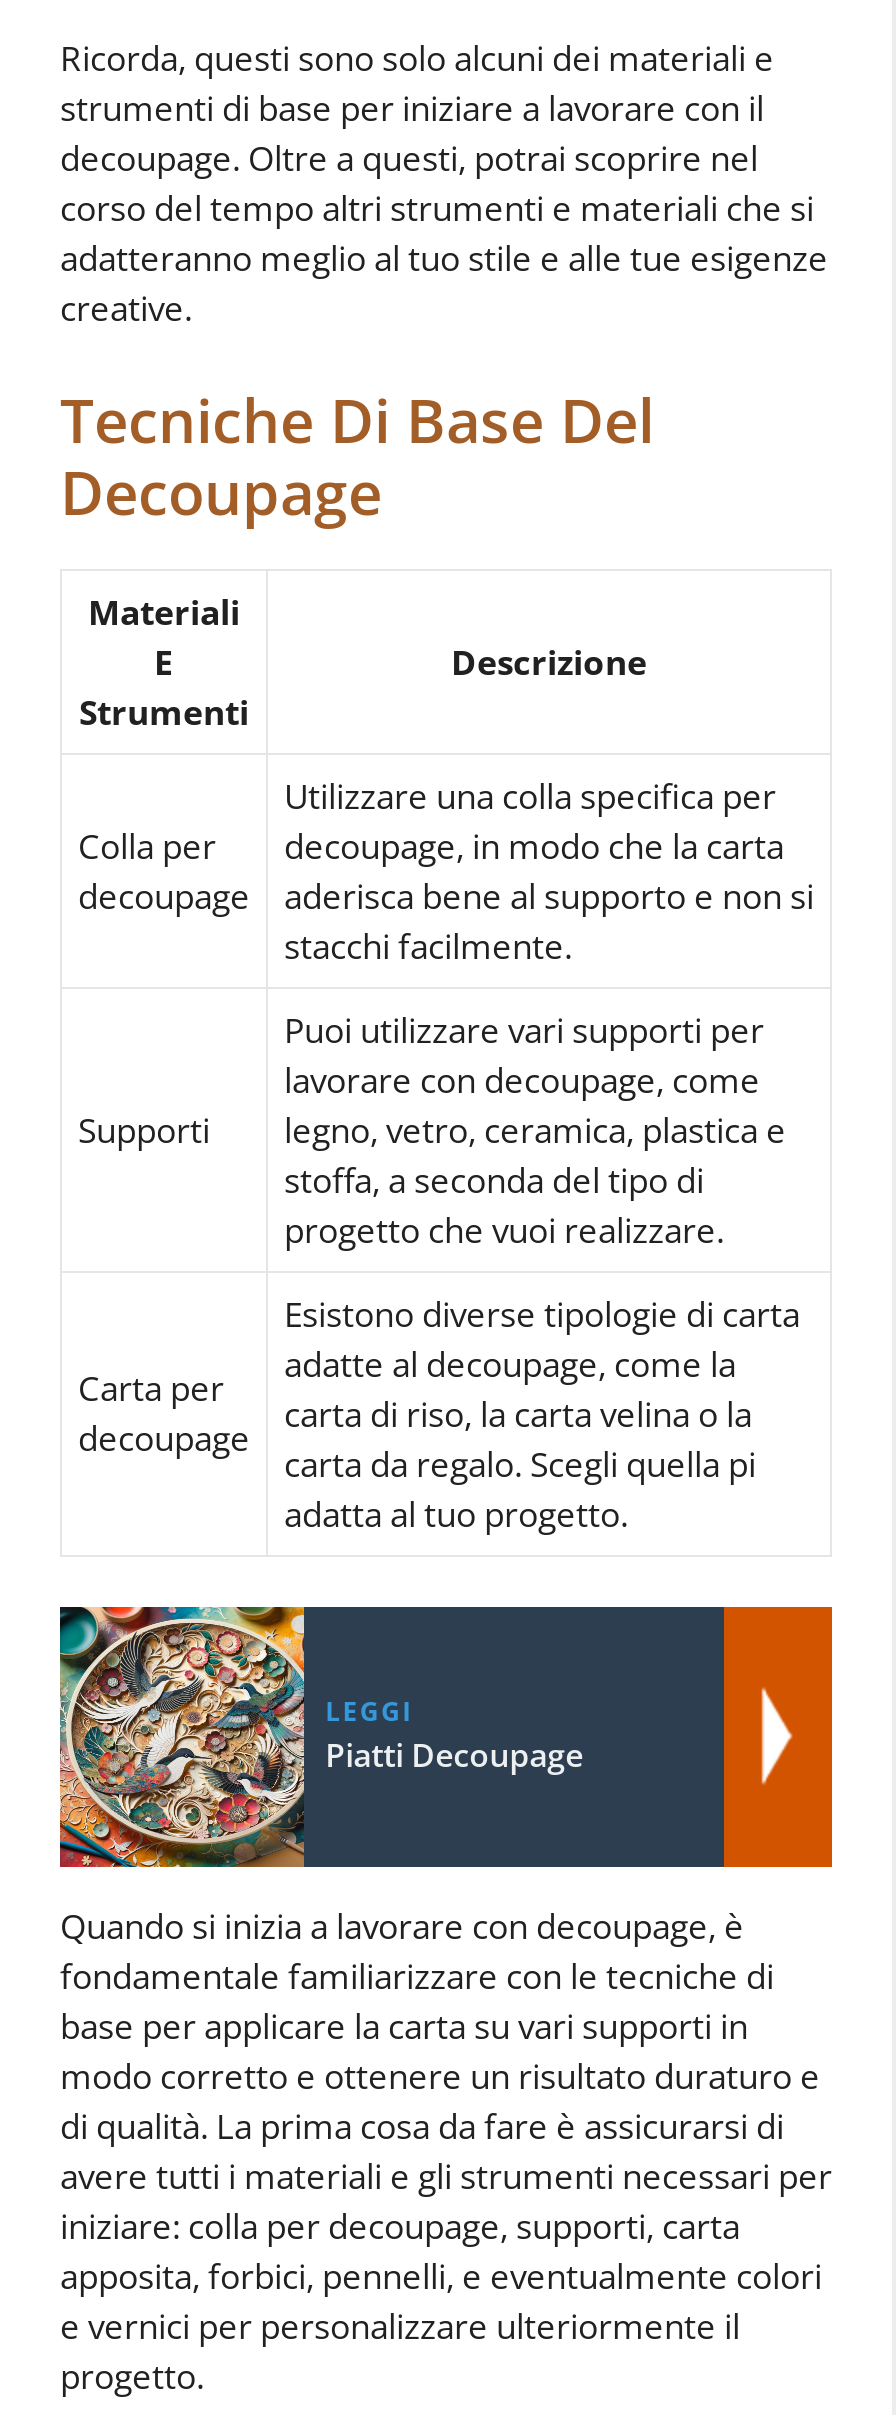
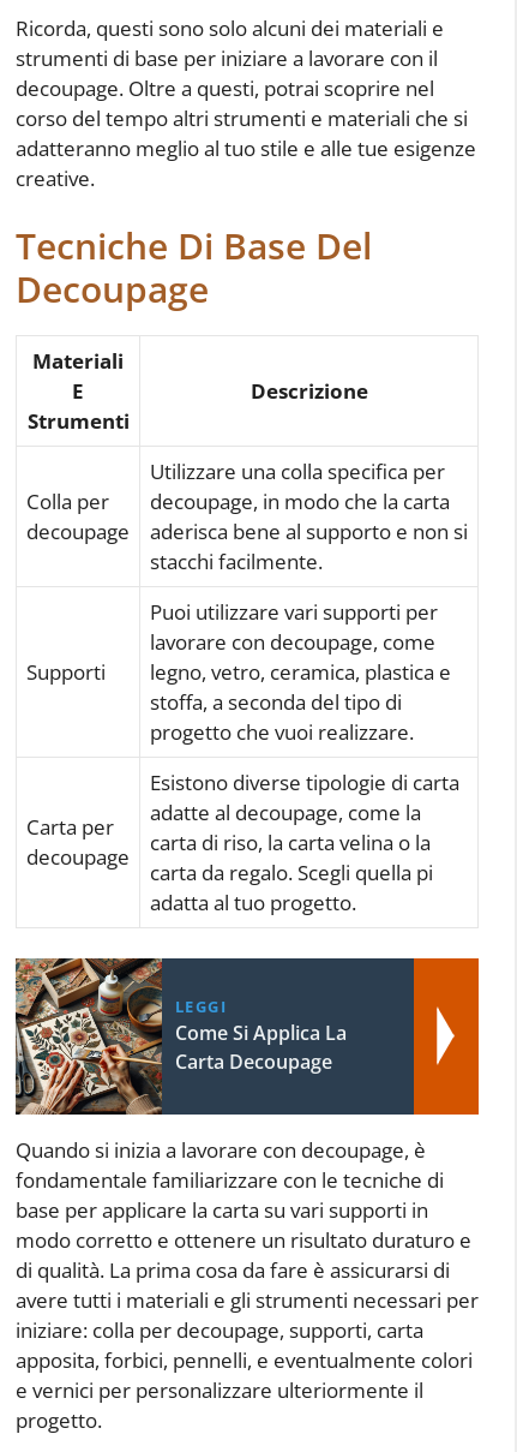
- [image]
- Piatti Decoupage
+ [image]
+ Come Si Applica La
+ Carta Decoupage
